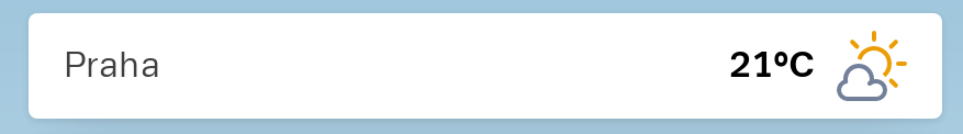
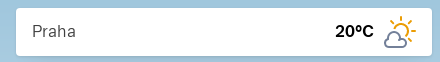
- 21°C
+ 20°C
